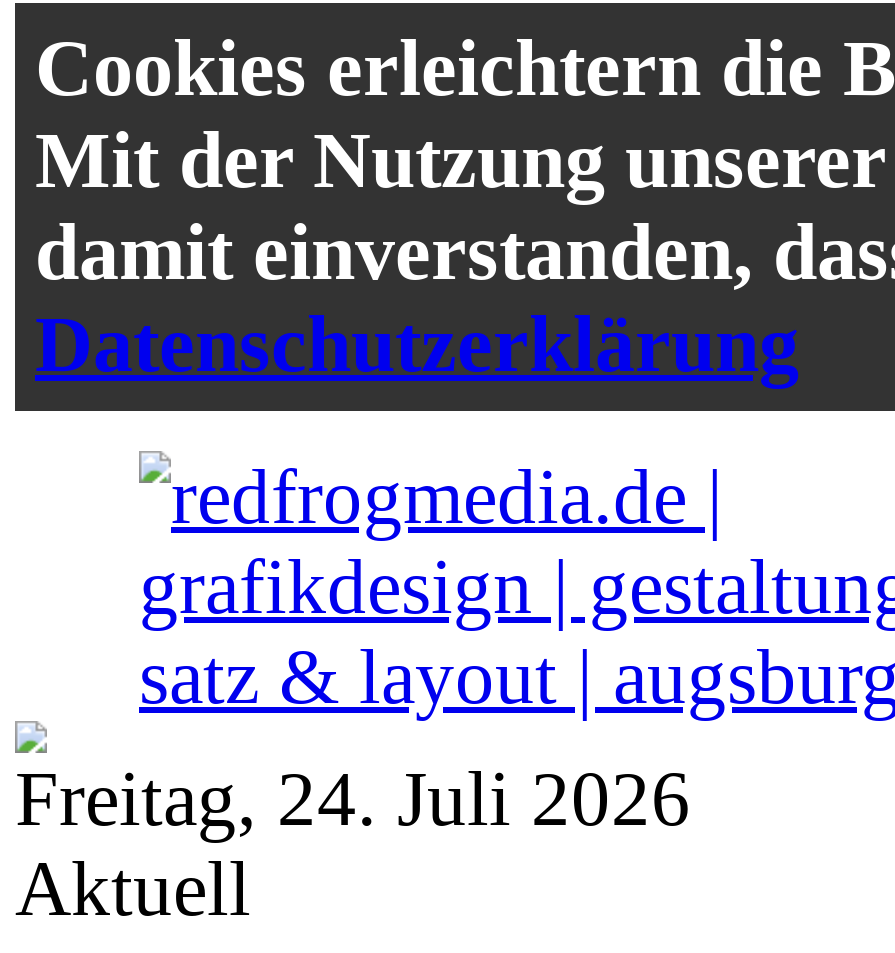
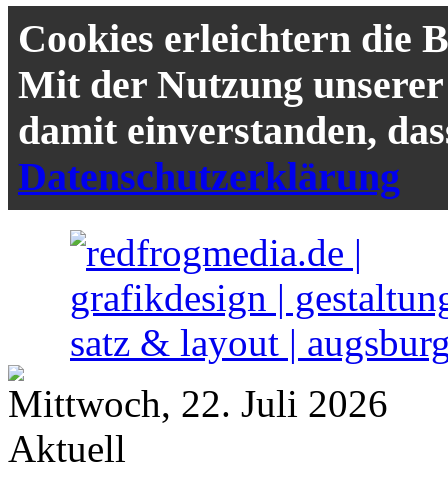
- Freitag, 24. Juli 2026
+ Mittwoch, 22. Juli 2026
